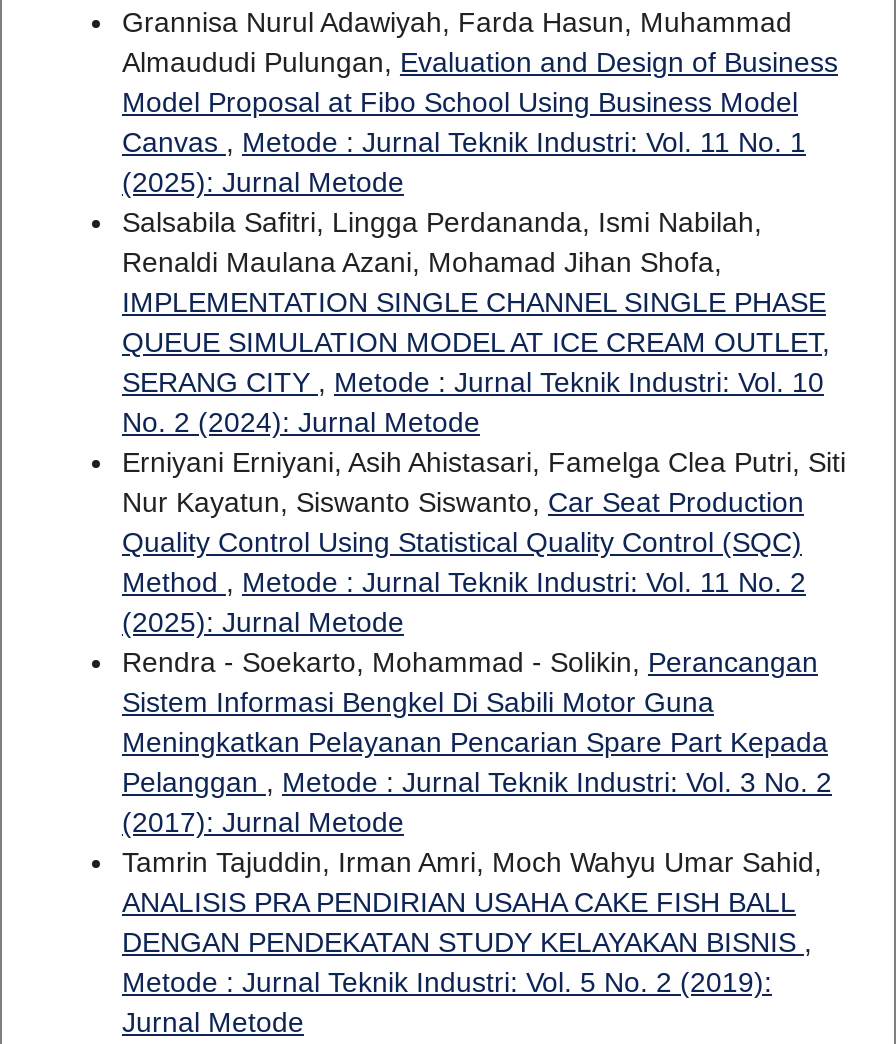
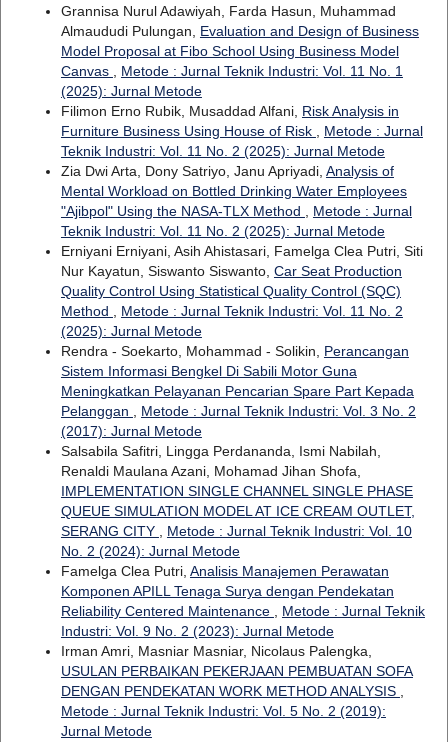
moved down: Salsabila Safitri, Lingga Perdananda, Ismi Nabilah, | Renaldi Maulana Azani, Mohamad Jihan Shofa, | IMPLEMENTATION SINGLE CHANNEL SINGLE PHASE | QUEUE SIMULATION MODEL AT ICE CREAM OUTLET, | SERANG CITY, Metode : Jurnal Teknik Industri: Vol. 10 | No. 2 (2024): Jurnal Metode

+ Filimon Erno Rubik, Musaddad Alfani, Risk Analysis in
+ Furniture Business Using House of Risk, Metode : Jurnal
+ Teknik Industri: Vol. 11 No. 2 (2025): Jurnal Metode
+ Zia Dwi Arta, Dony Satriyo, Janu Apriyadi, Analysis of
+ Mental Workload on Bottled Drinking Water Employees
+ "Ajibpol" Using the NASA-TLX Method, Metode : Jurnal
+ Teknik Industri: Vol. 11 No. 2 (2025): Jurnal Metode

- Tamrin Tajuddin, Irman Amri, Moch Wahyu Umar Sahid,
- ANALISIS PRA PENDIRIAN USAHA CAKE FISH BALL
- DENGAN PENDEKATAN STUDY KELAYAKAN BISNIS,
+ Famelga Clea Putri, Analisis Manajemen Perawatan
+ Komponen APILL Tenaga Surya dengan Pendekatan
+ Reliability Centered Maintenance, Metode : Jurnal Teknik
+ Industri: Vol. 9 No. 2 (2023): Jurnal Metode
+ Irman Amri, Masniar Masniar, Nicolaus Palengka,
+ USULAN PERBAIKAN PEKERJAAN PEMBUATAN SOFA
+ DENGAN PENDEKATAN WORK METHOD ANALYSIS,
